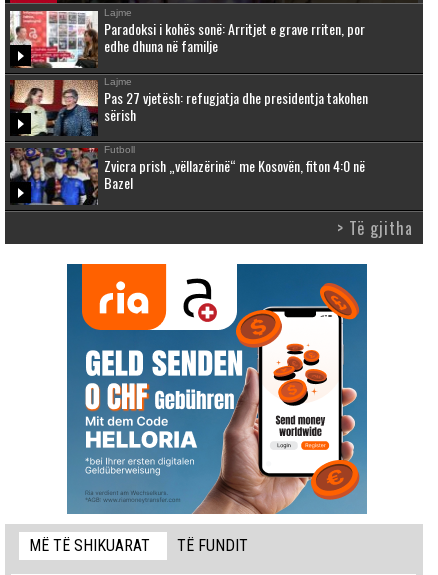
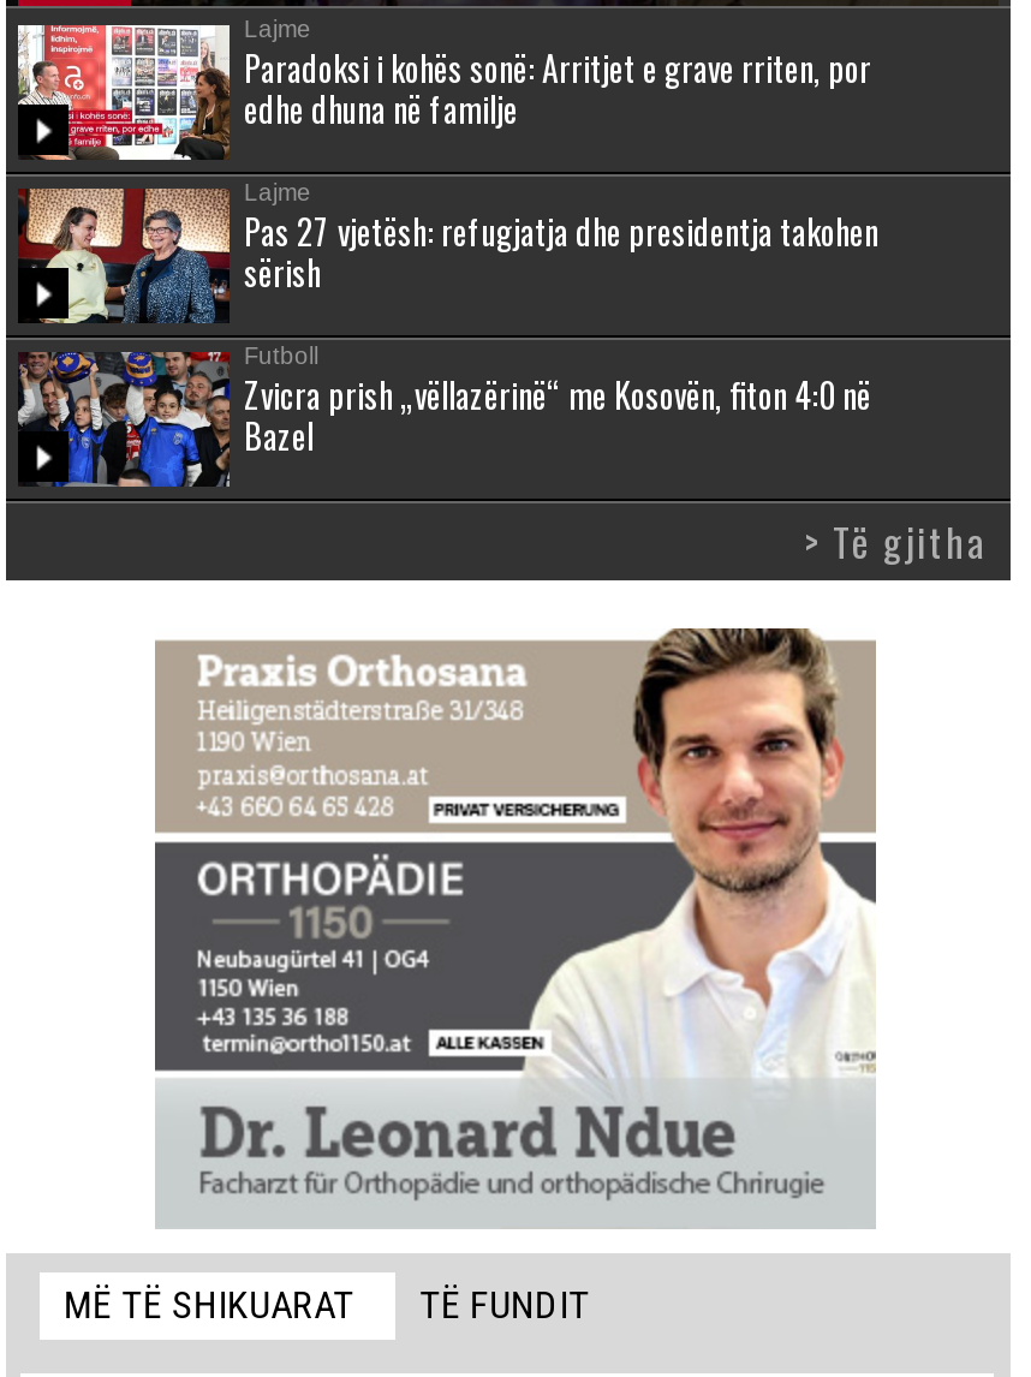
- [image]
+ [image]
